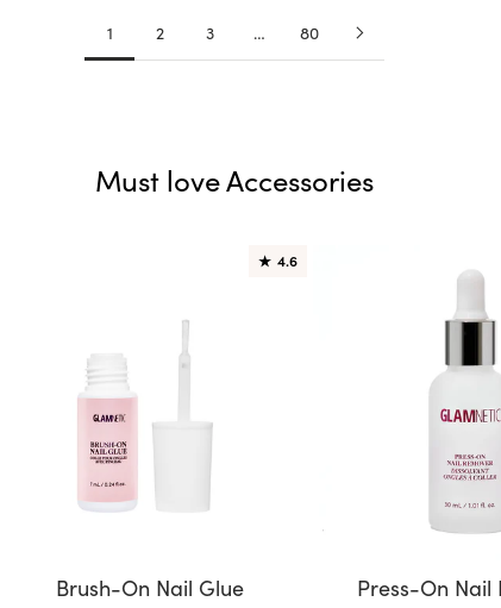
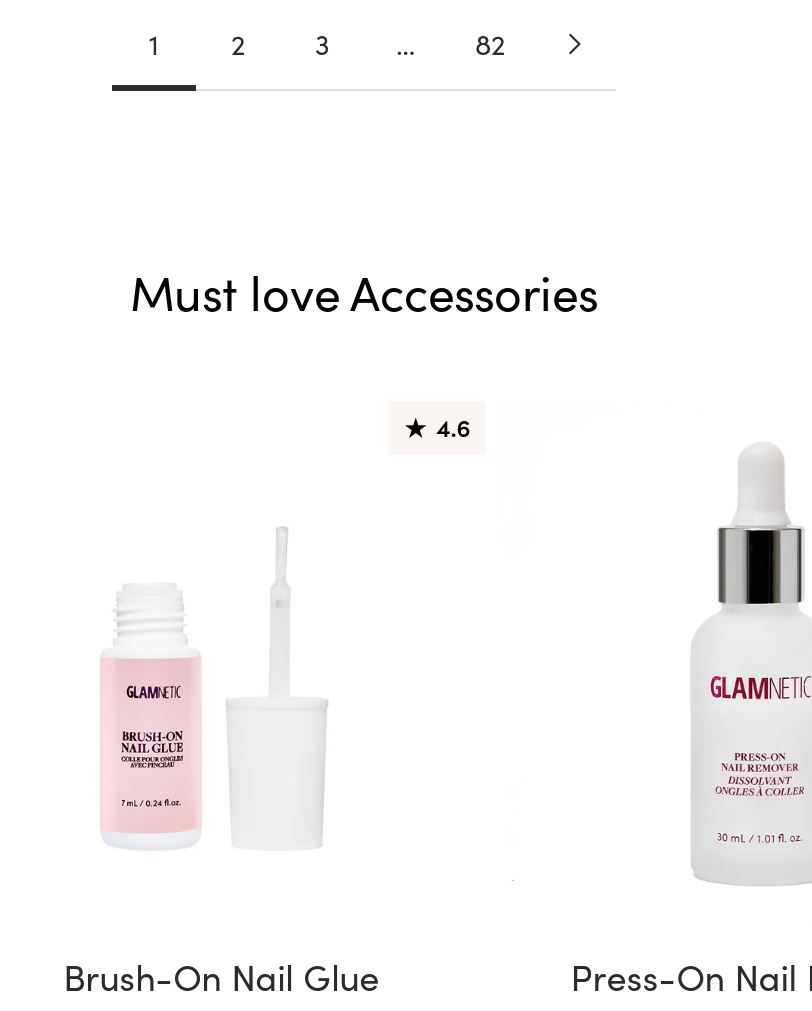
- 80
+ 82
